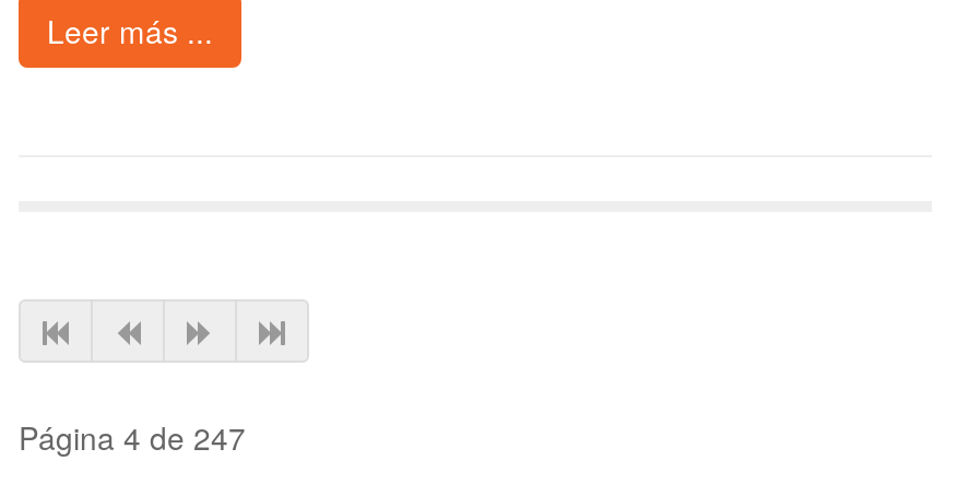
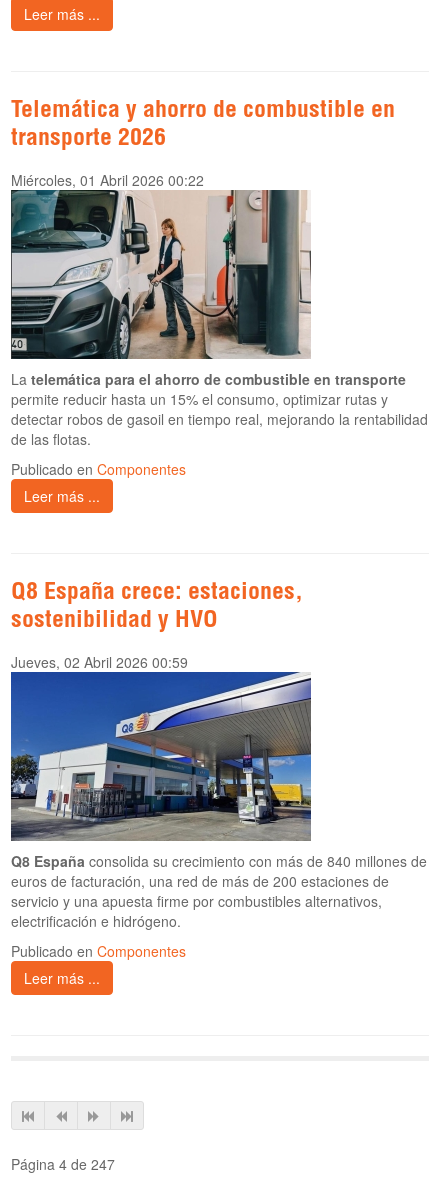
+ [image]
+ Telemática y ahorro de combustible en
+ transporte 2026
+ Miércoles, 01 Abril 2026 00:22

+ [image]
+ Q8 España crece: estaciones,
+ sostenibilidad y HVO
+ Jueves, 02 Abril 2026 00:59

+ La telemática para el ahorro de combustible en transporte
+ permite reducir hasta un 15% el consumo, optimizar rutas y
+ detectar robos de gasoil en tiempo real, mejorando la rentabilidad
+ de las flotas.
+ Publicado en Componentes
+ Leer más ...

+ Q8 España consolida su crecimiento con más de 840 millones de
+ euros de facturación, una red de más de 200 estaciones de
+ servicio y una apuesta firme por combustibles alternativos,
+ electrificación e hidrógeno.
+ Publicado en Componentes
+ Leer más ...
